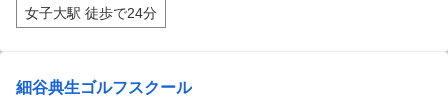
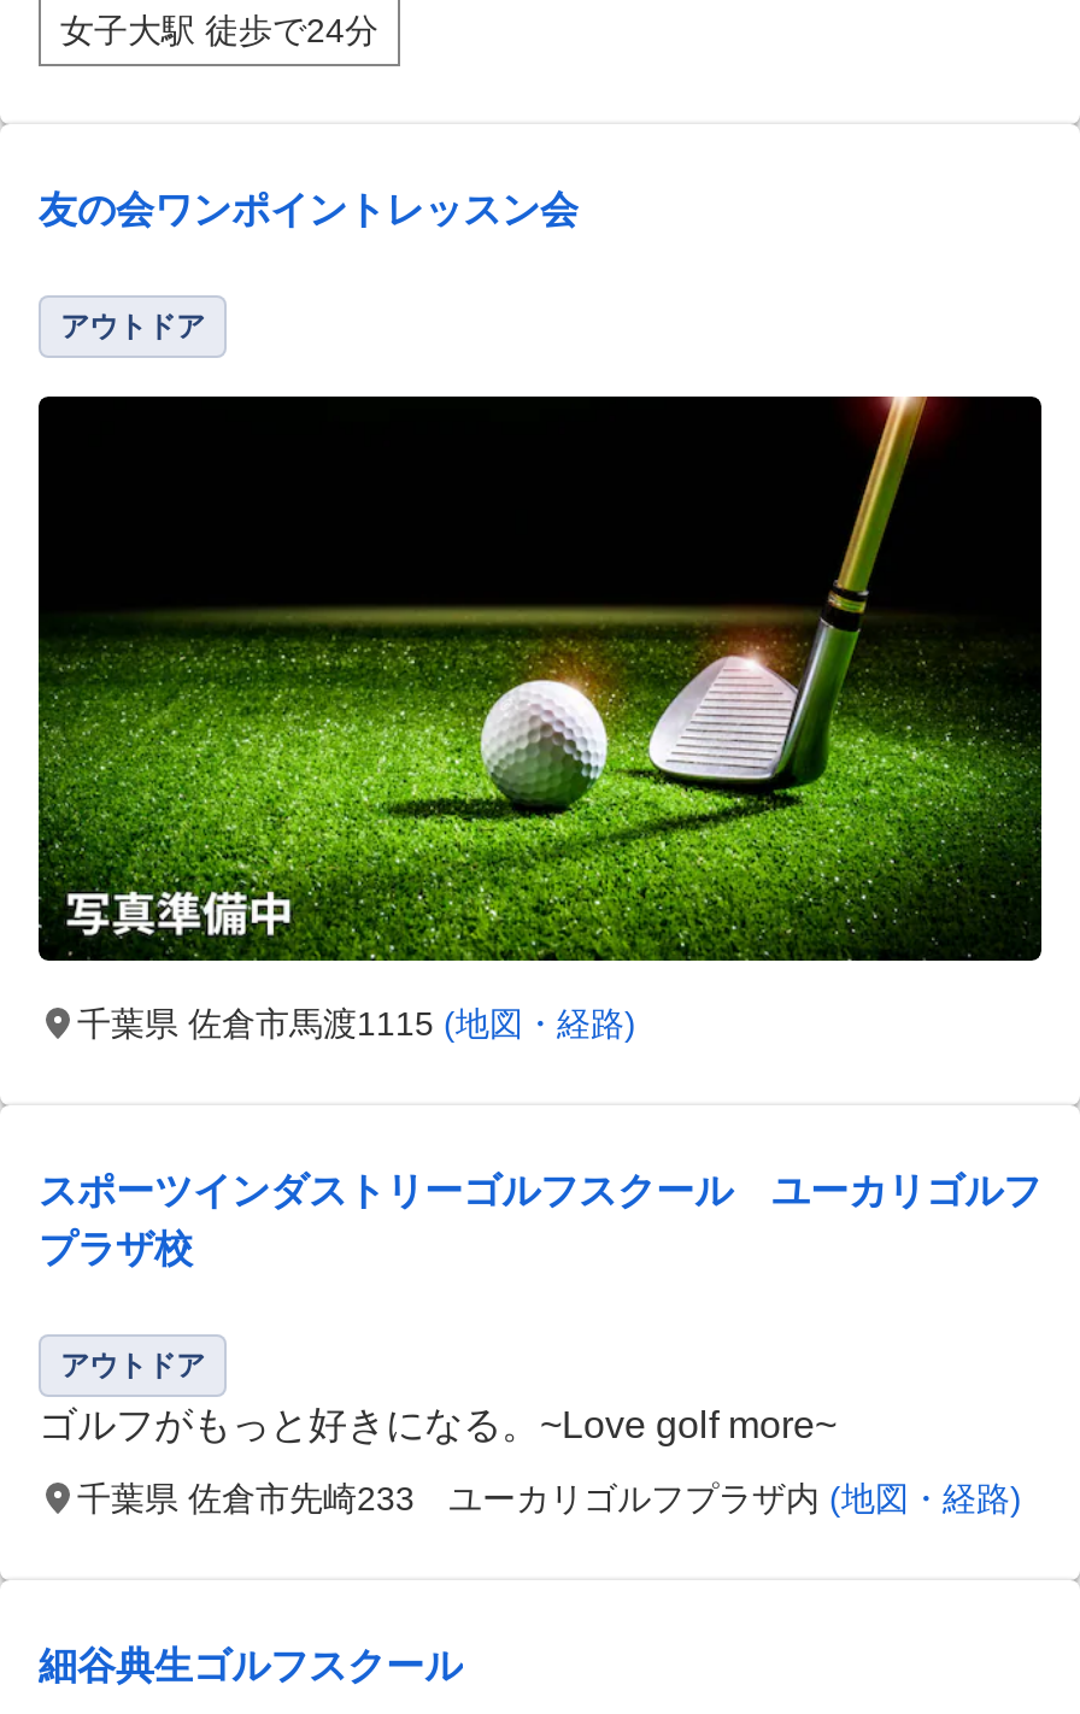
+ 友の会ワンポイントレッスン会
+ アウトドア

+ [image]
+ 千葉県 佐倉市馬渡1115 (地図・経路)

+ スポーツインダストリーゴルフスクール ユーカリゴルフ
+ プラザ校
+ アウトドア
+ ゴルフがもっと好きになる。~Love golf more~
+ 千葉県 佐倉市先崎233 ユーカリゴルフプラザ内(地図・経路)
